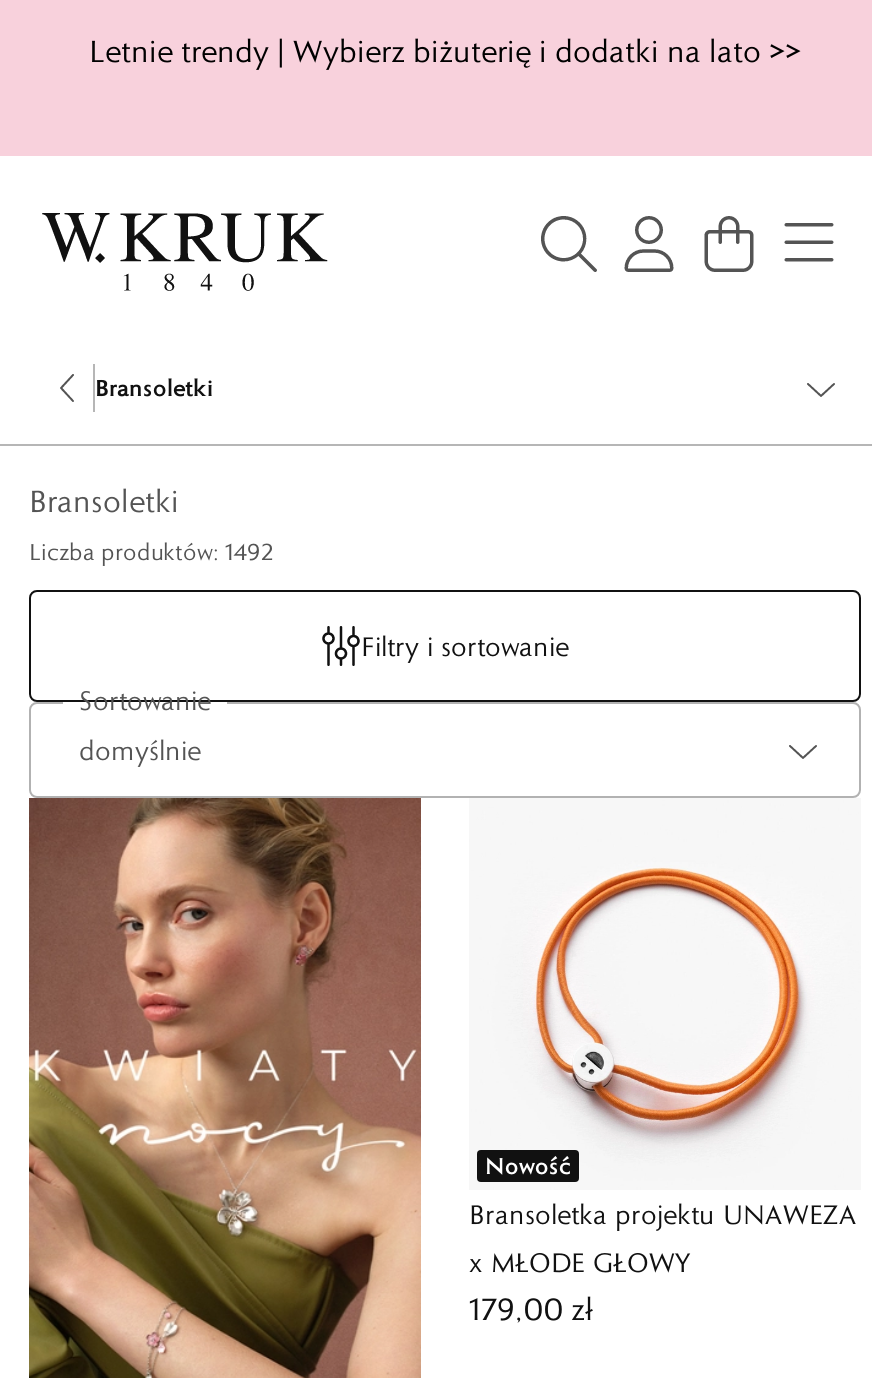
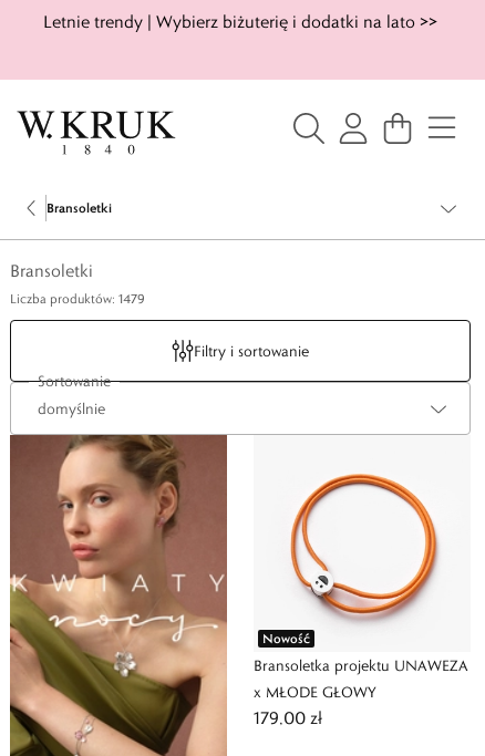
- Liczba produktów: 1492
+ Liczba produktów: 1479
